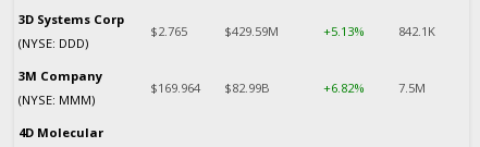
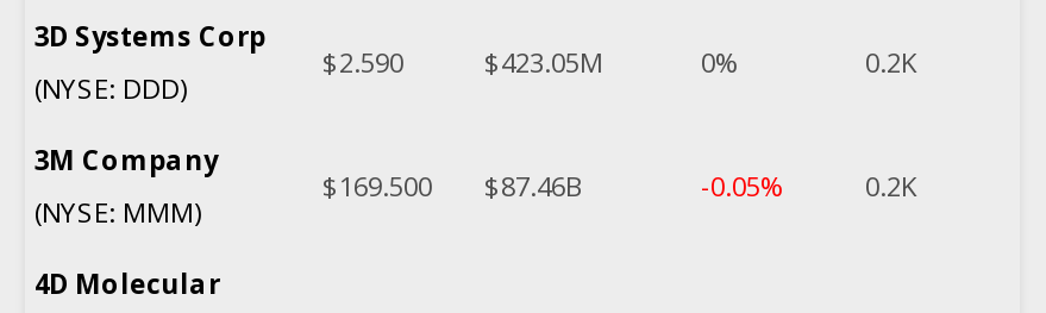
- $2.765
- $429.59M
- +5.13%
- 842.1K
+ $2.590
+ $423.05M
+ 0%
+ 0.2K

- $169.964
- $82.99B
- +6.82%
- 7.5M
+ $169.500
+ $87.46B
+ -0.05%
+ 0.2K
